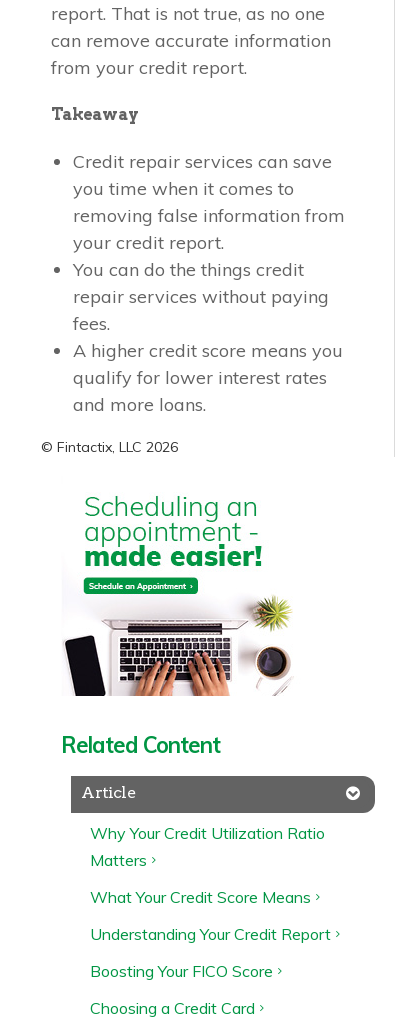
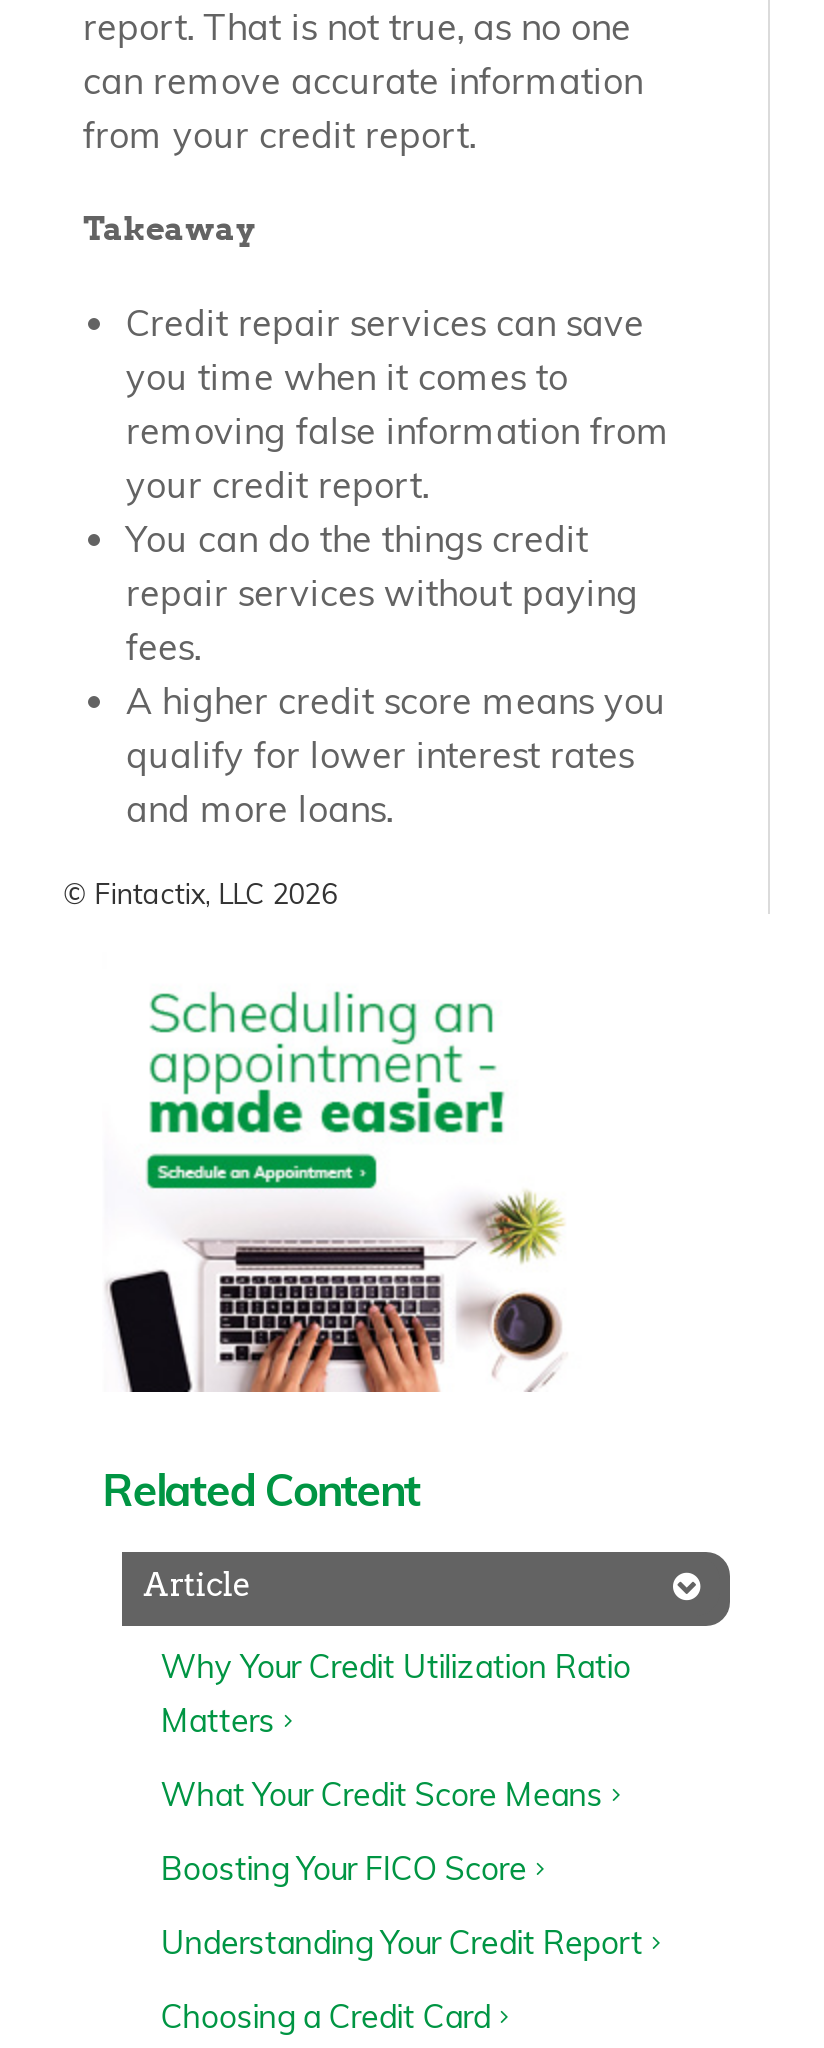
moved down: Understanding Your Credit Report

moved up: Boosting Your FICO Score
